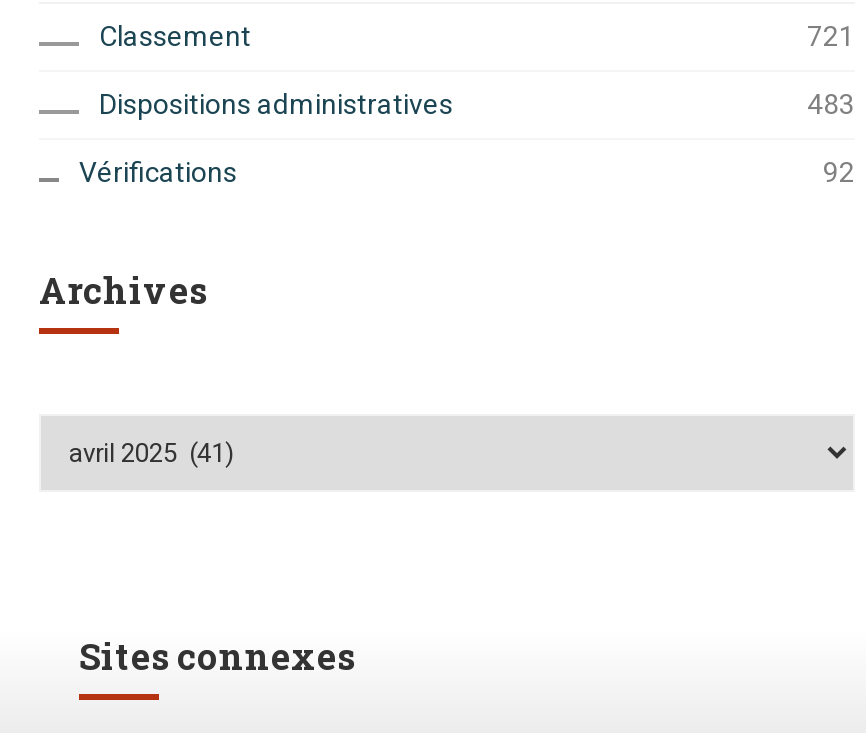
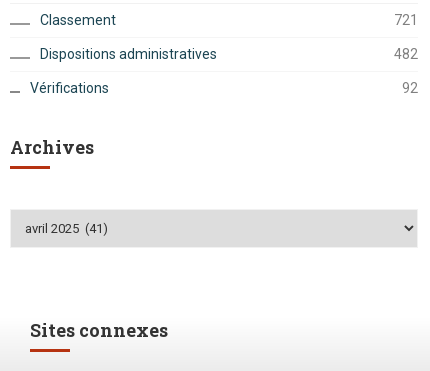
- 483
+ 482
